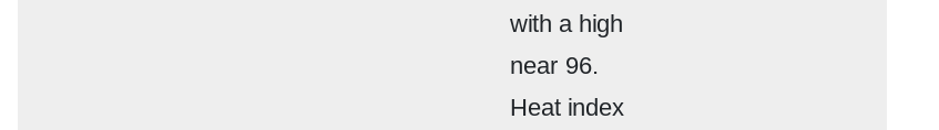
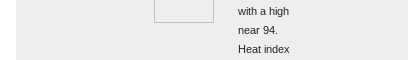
- near 96.
+ near 94.
